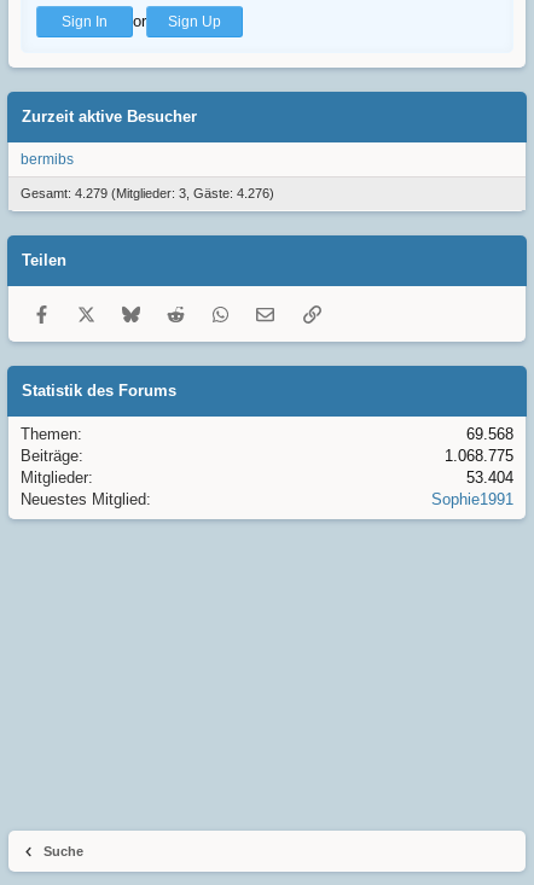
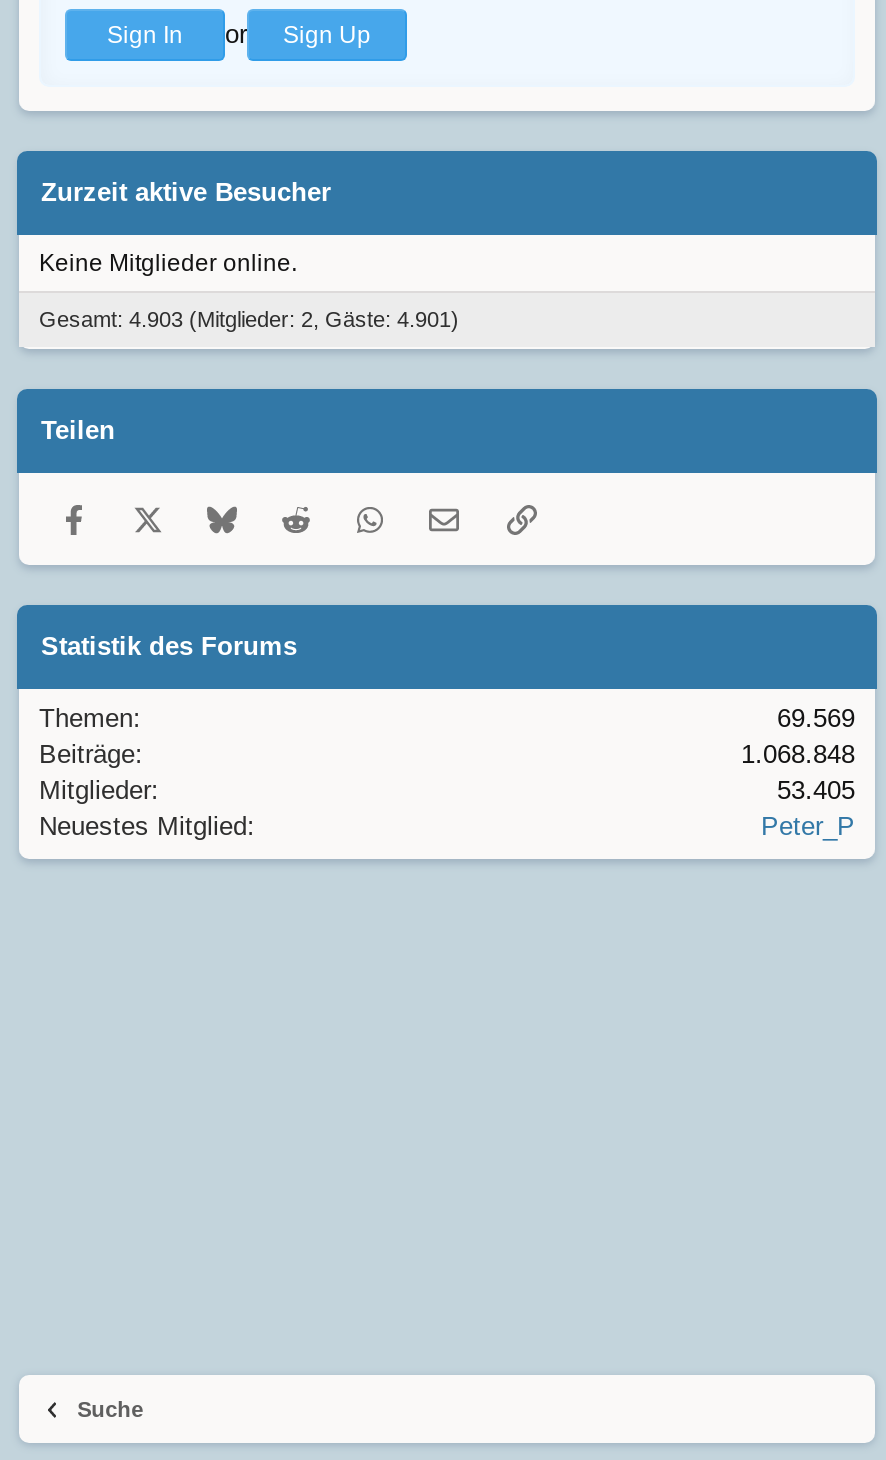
- bermibs
+ Keine Mitglieder online.

- Gesamt: 4.279 (Mitglieder: 3, Gäste: 4.276)
+ Gesamt: 4.903 (Mitglieder: 2, Gäste: 4.901)

- 69.568
+ 69.569

- 1.068.775
+ 1.068.848

- 53.404
+ 53.405

- Sophie1991
+ Peter_P
